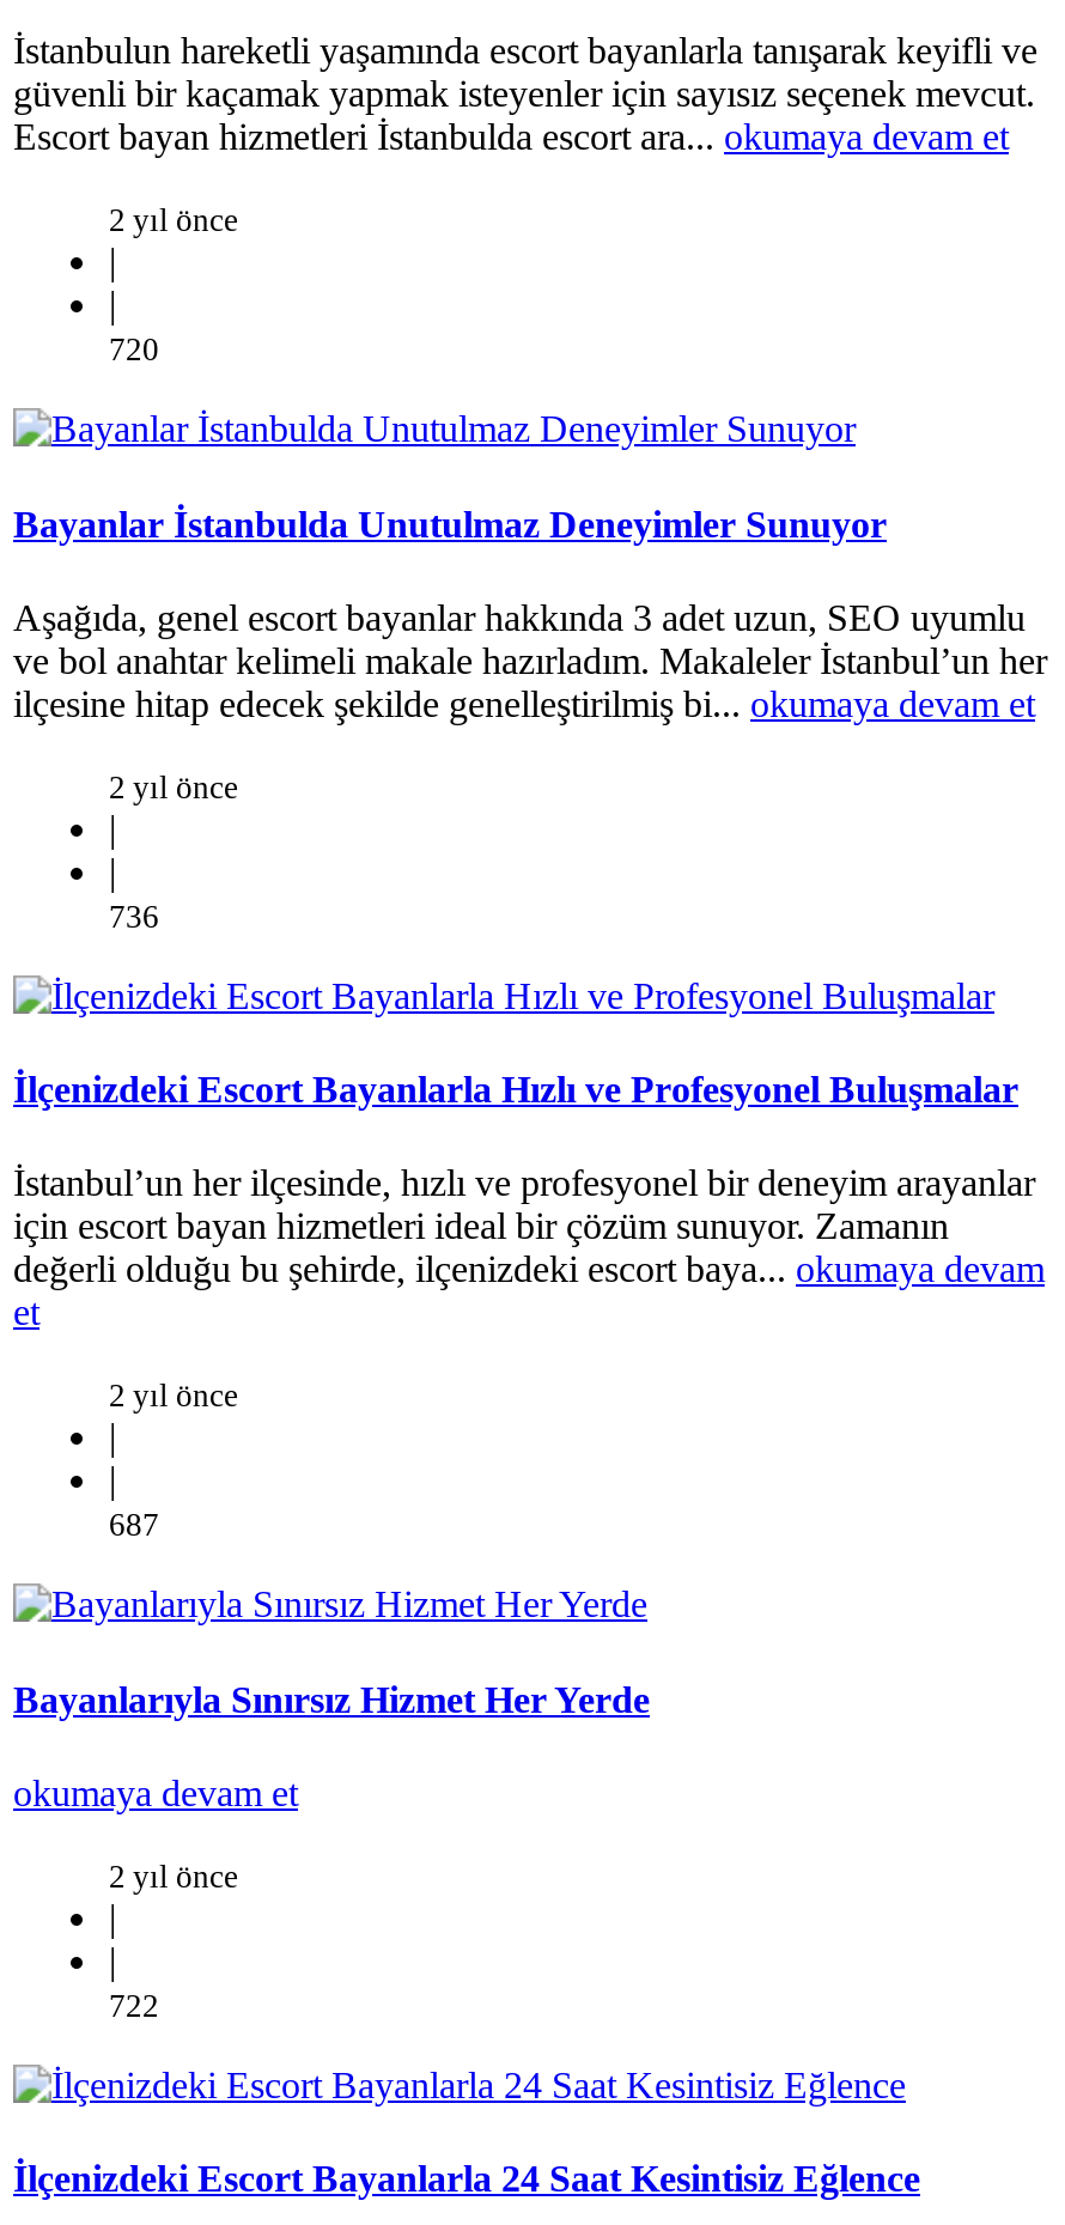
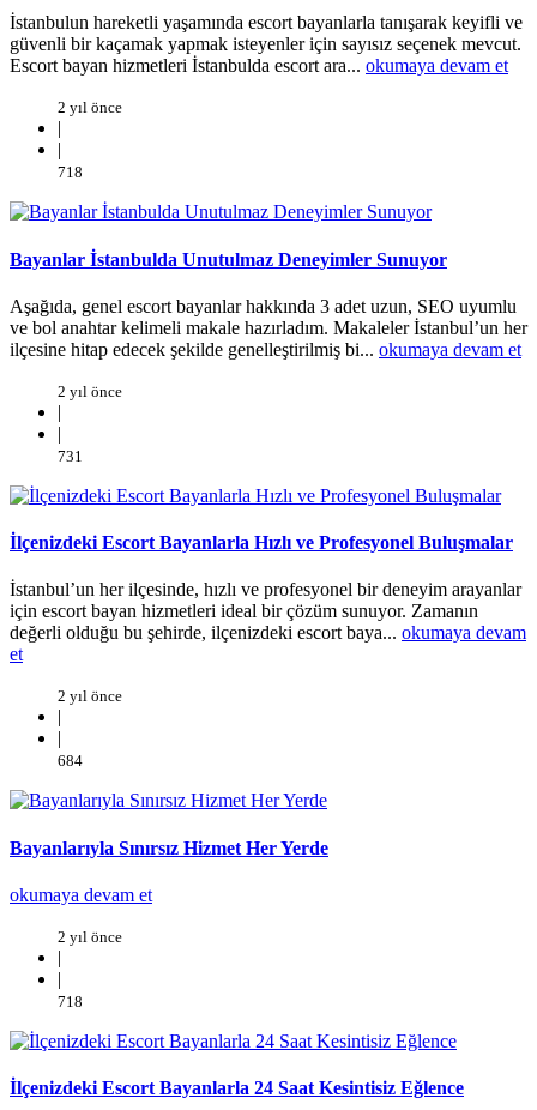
- 720
+ 718

- 736
+ 731

- 687
+ 684

- 722
+ 718
